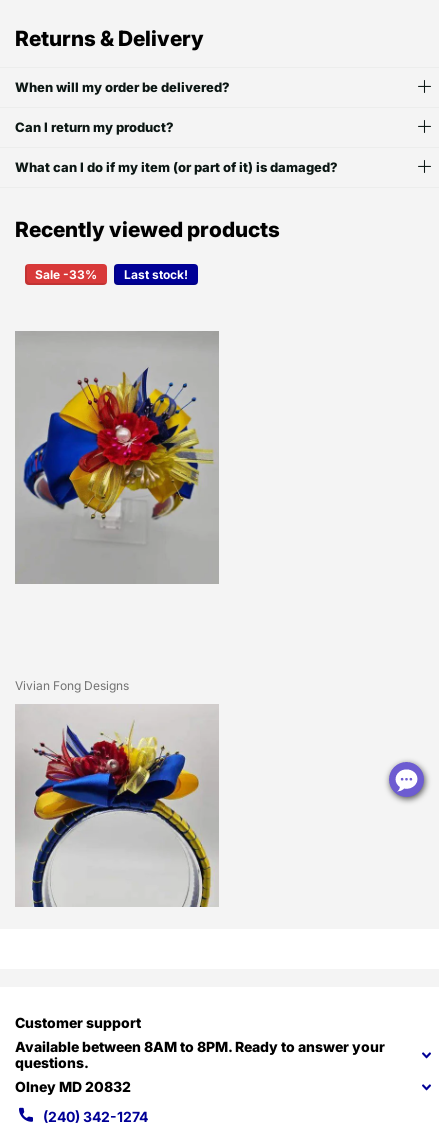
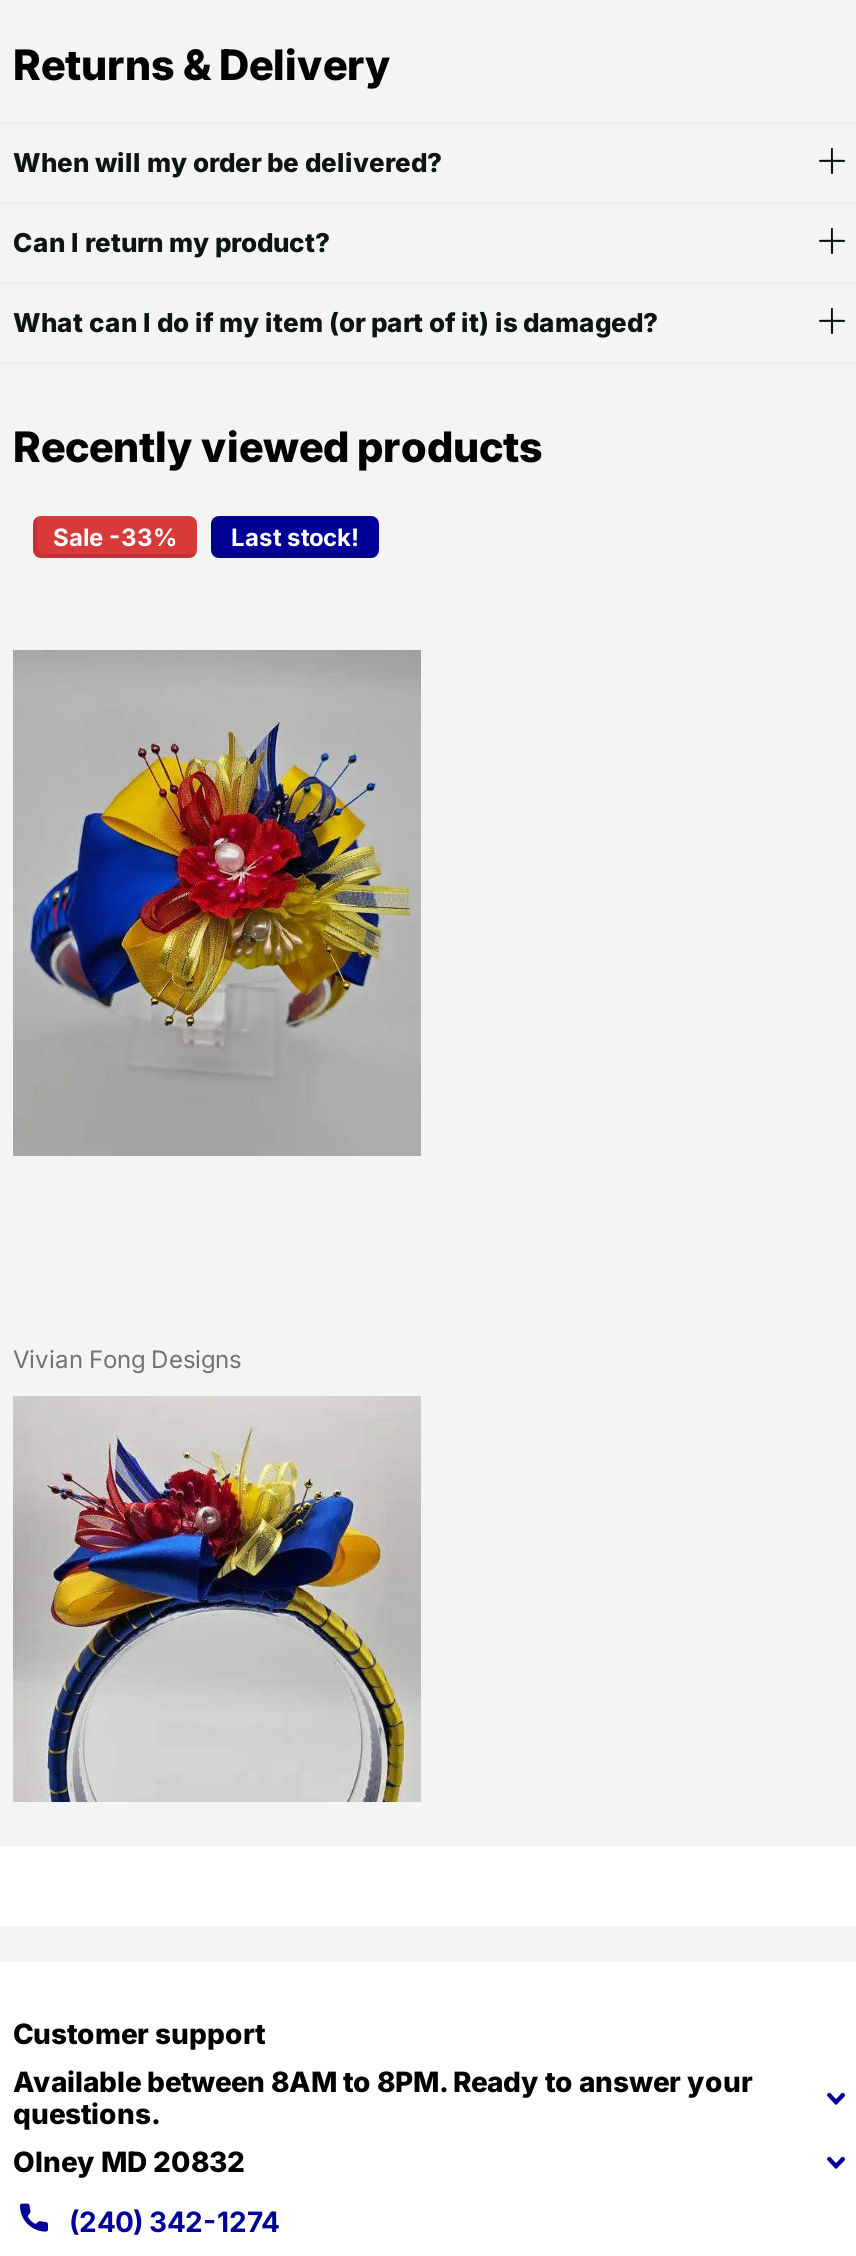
- [image]
